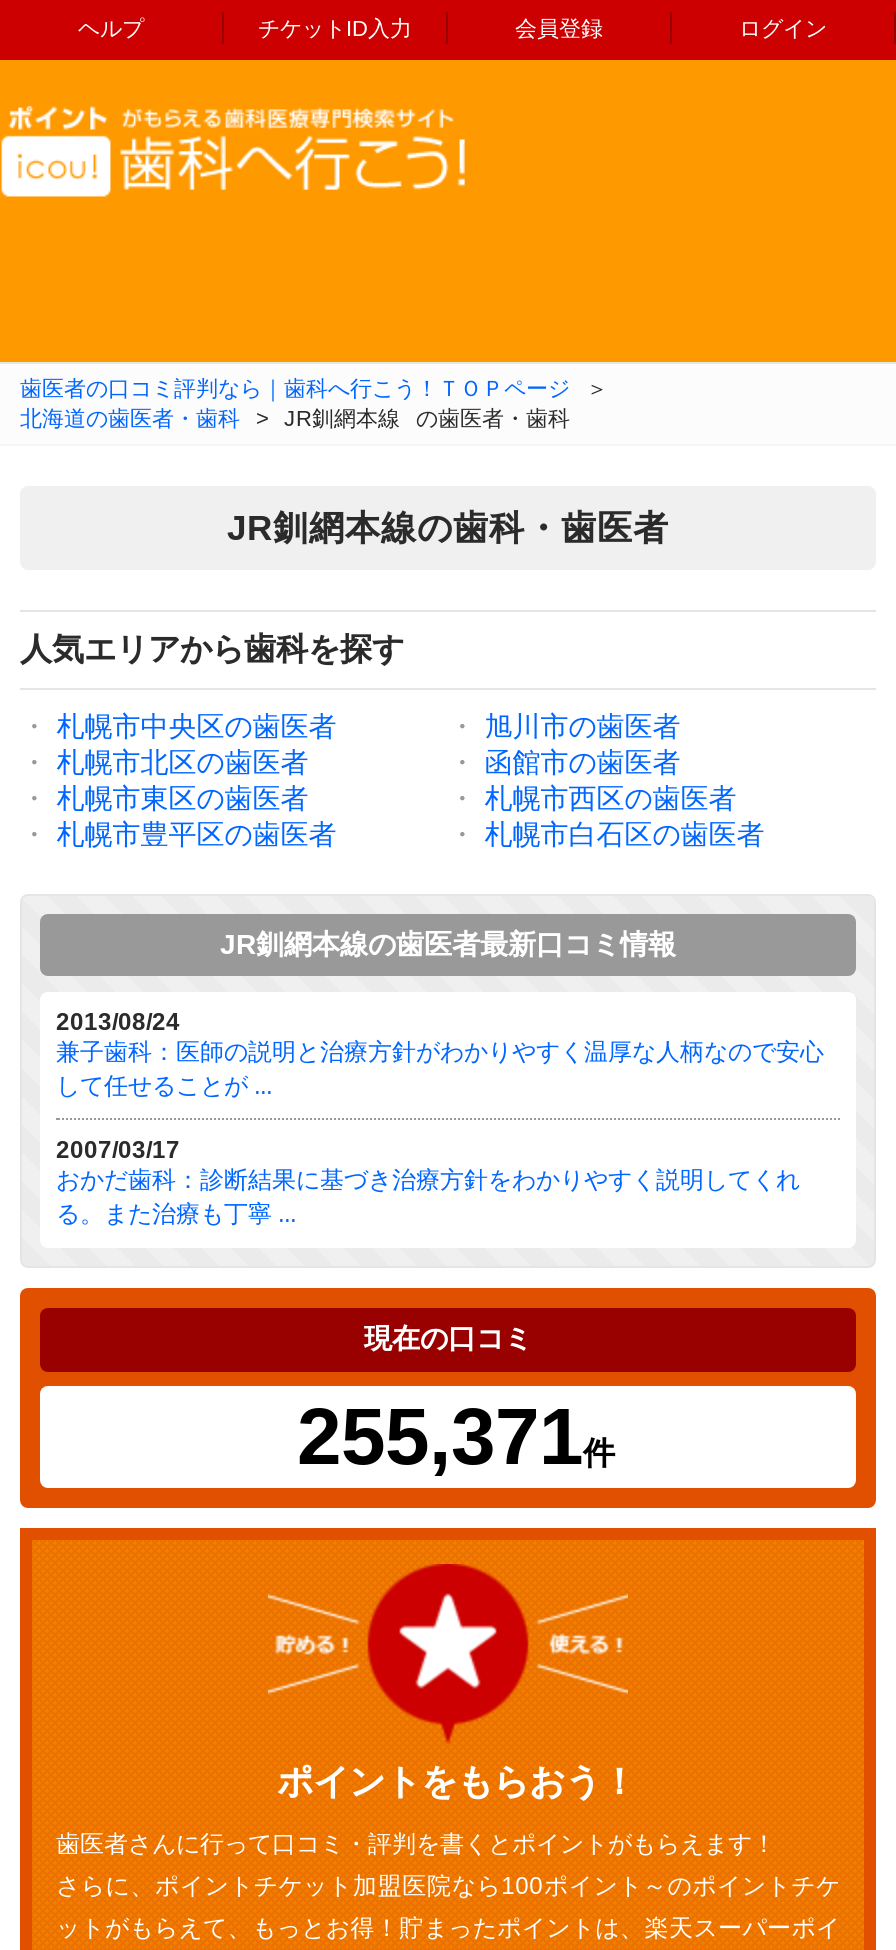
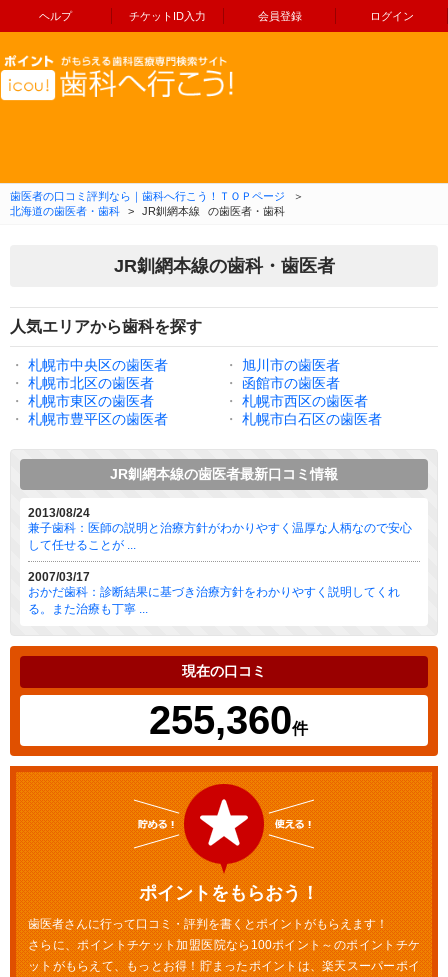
- 255,371件
+ 255,360件
